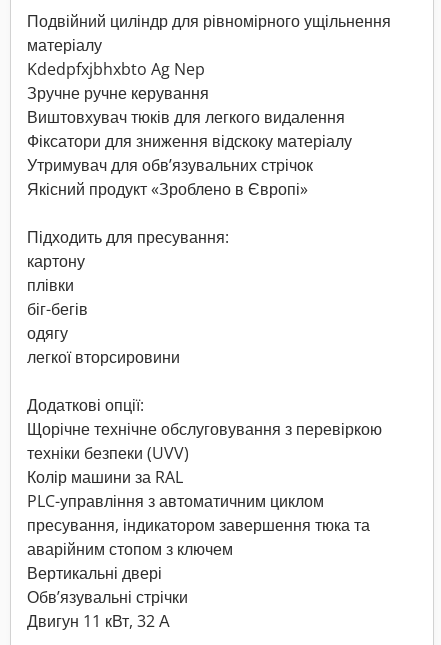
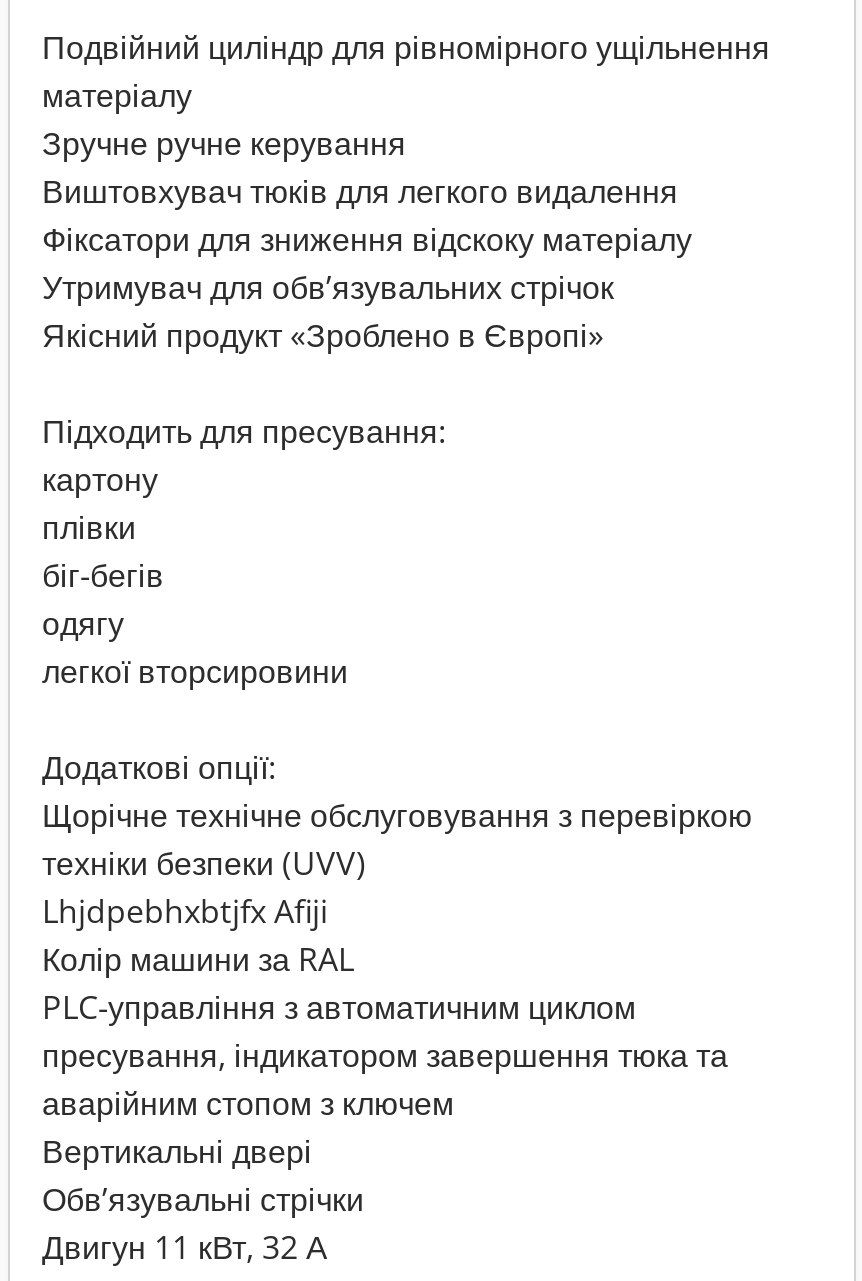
- Kdedpfxjbhxbto Ag Nep

moved up: Зручне ручне керування | Виштовхувач тюків для легкого видалення | Фіксатори для зниження відскоку матеріалу | ... | Щорічне технічне обслуговування з перевіркою | техніки безпеки (UVV)

+ Lhjdpebhxbtjfx Afiji
